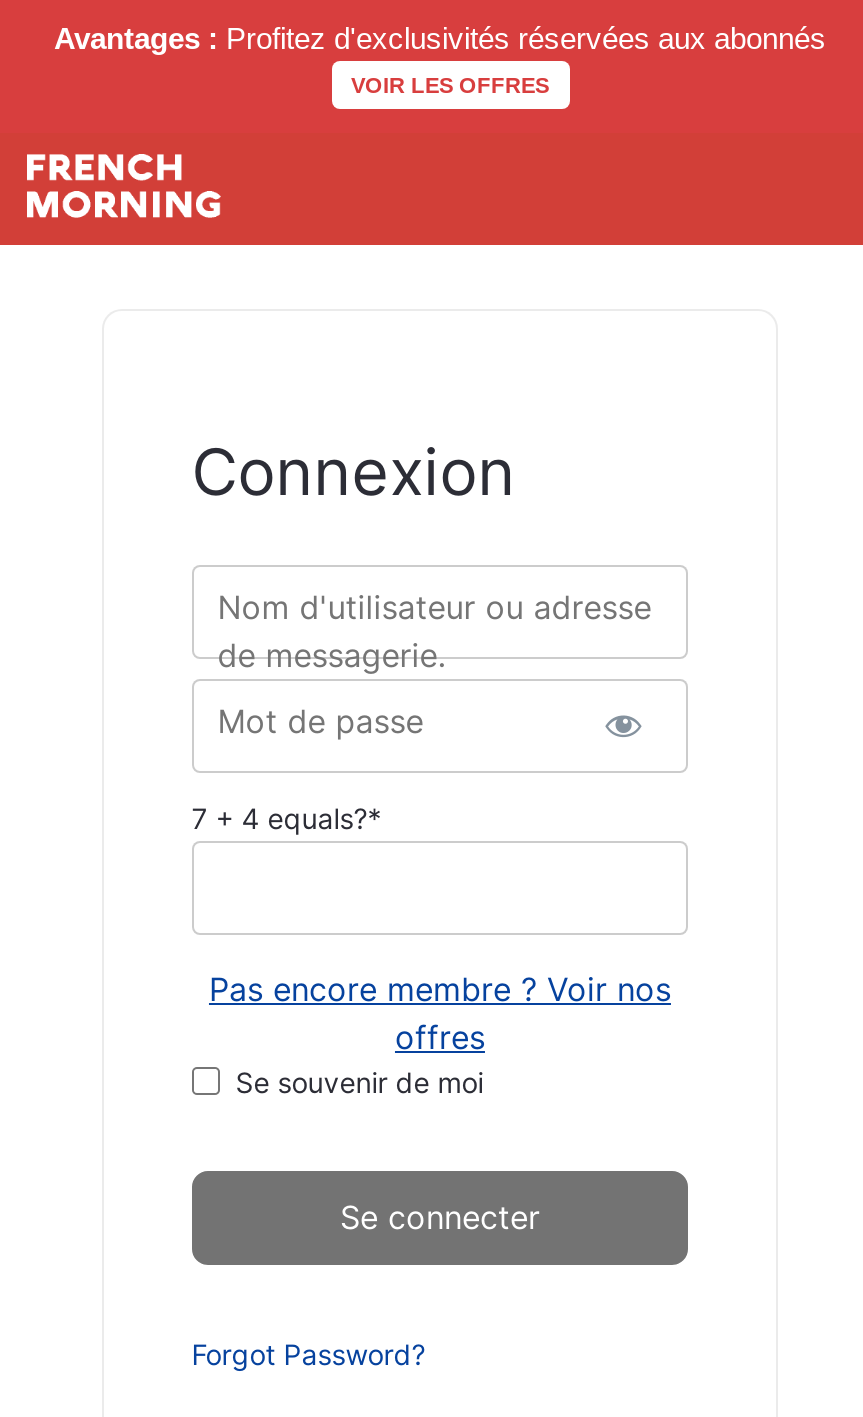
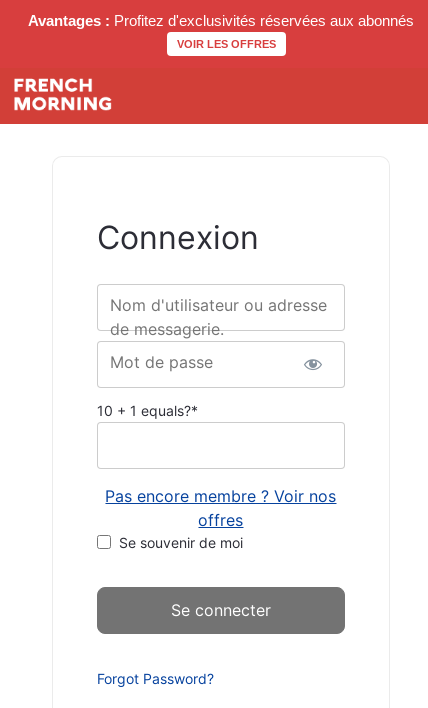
- 7 + 4 equals?*
+ 10 + 1 equals?*
